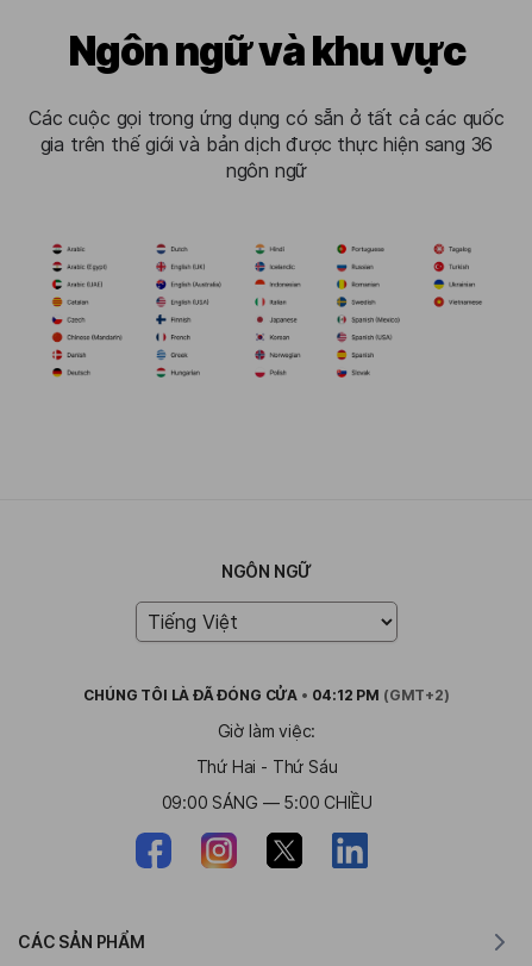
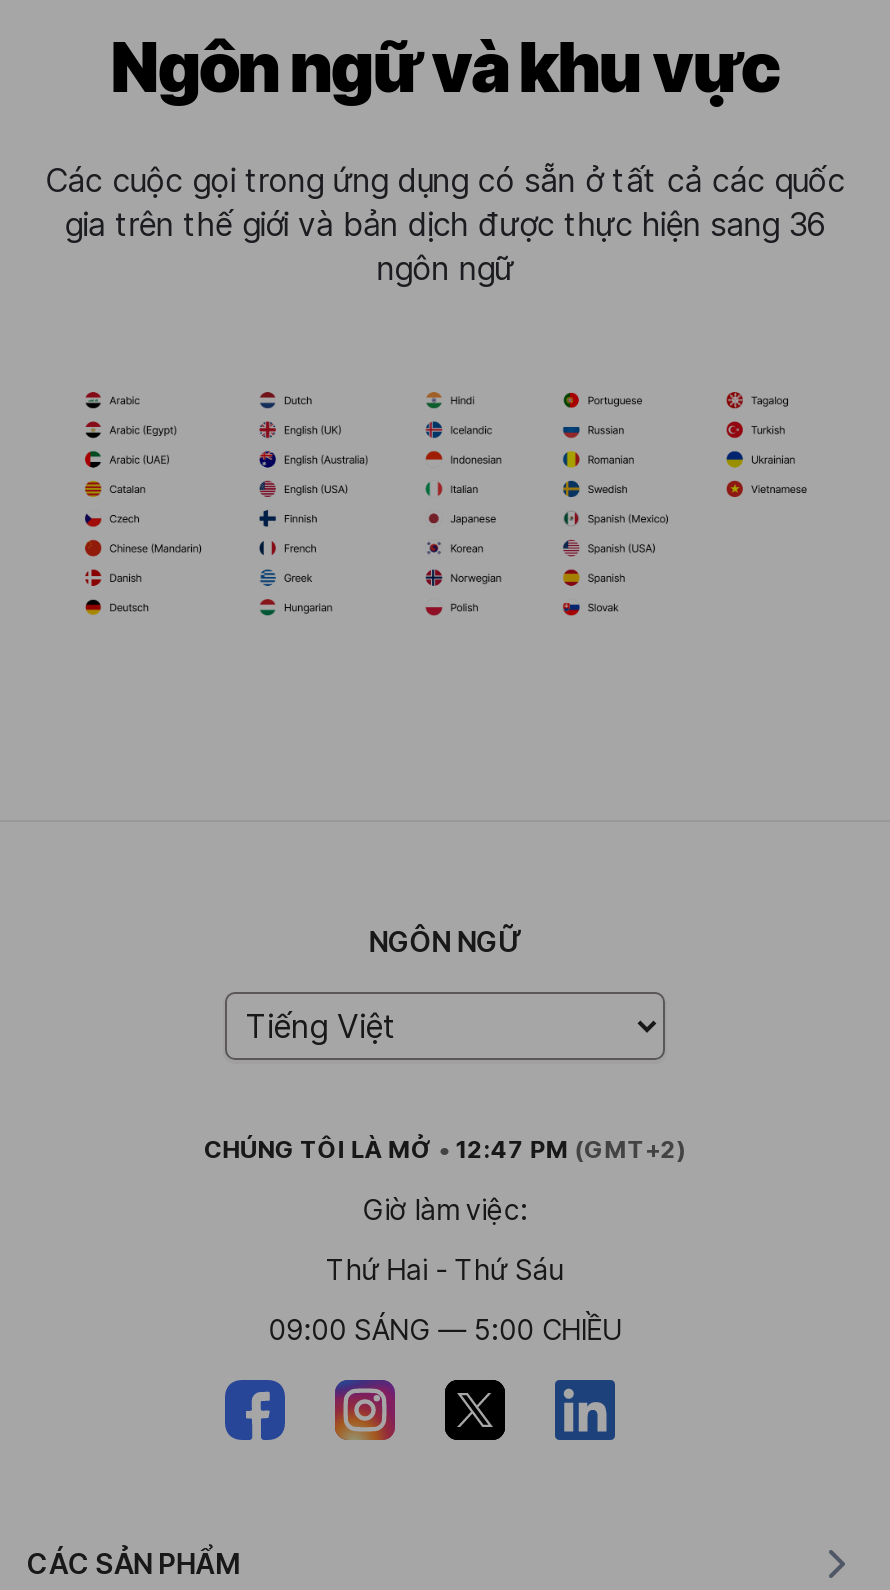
- CHÚNG TÔI LÀ ĐÃ ĐÓNG CỬA • 04:12 PM (GMT+2)
+ CHÚNG TÔI LÀ MỞ • 12:47 PM (GMT+2)
